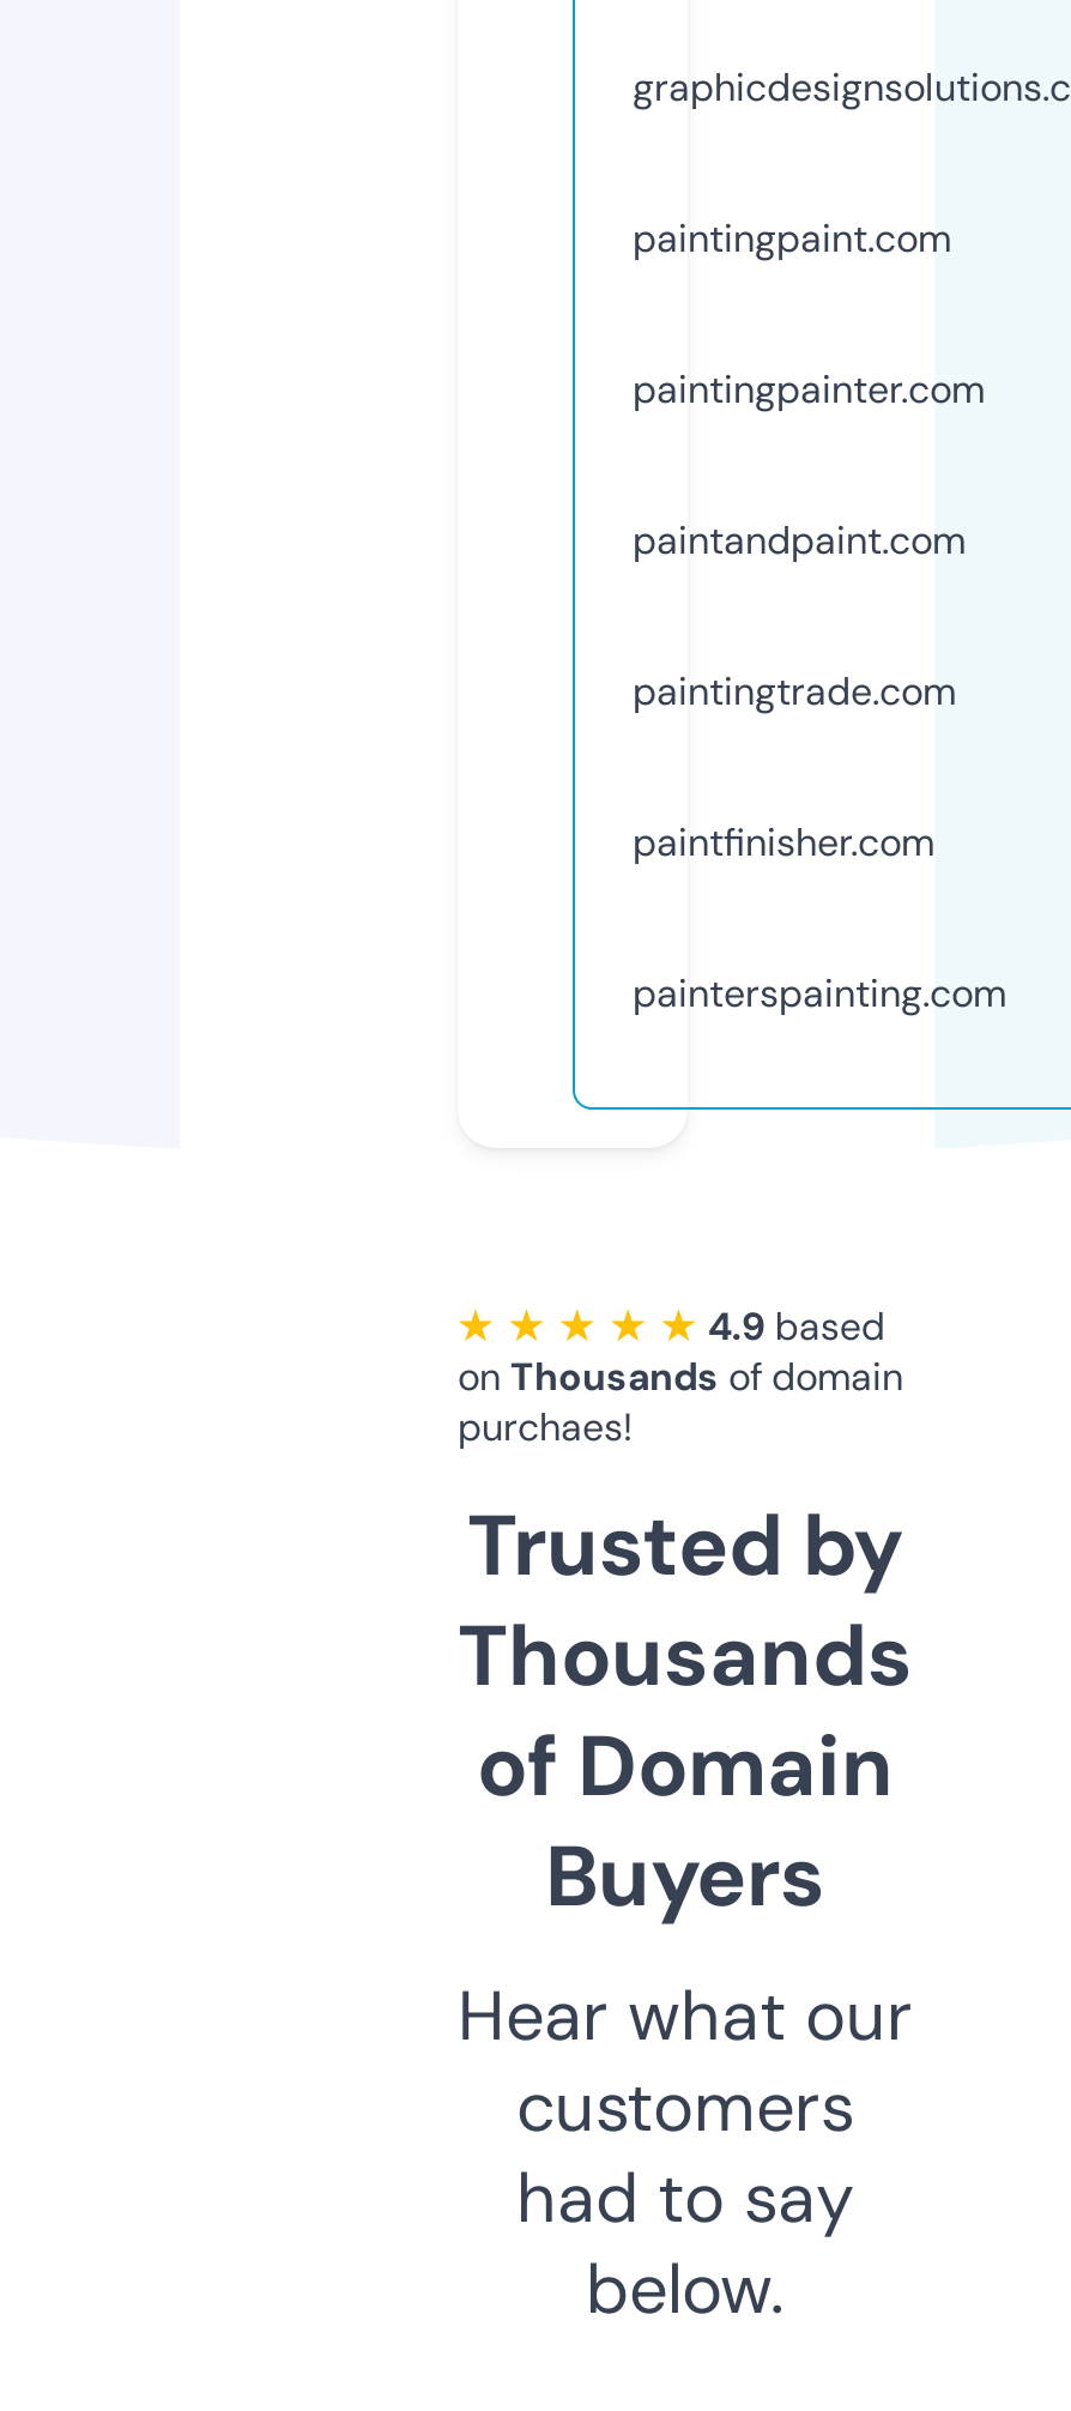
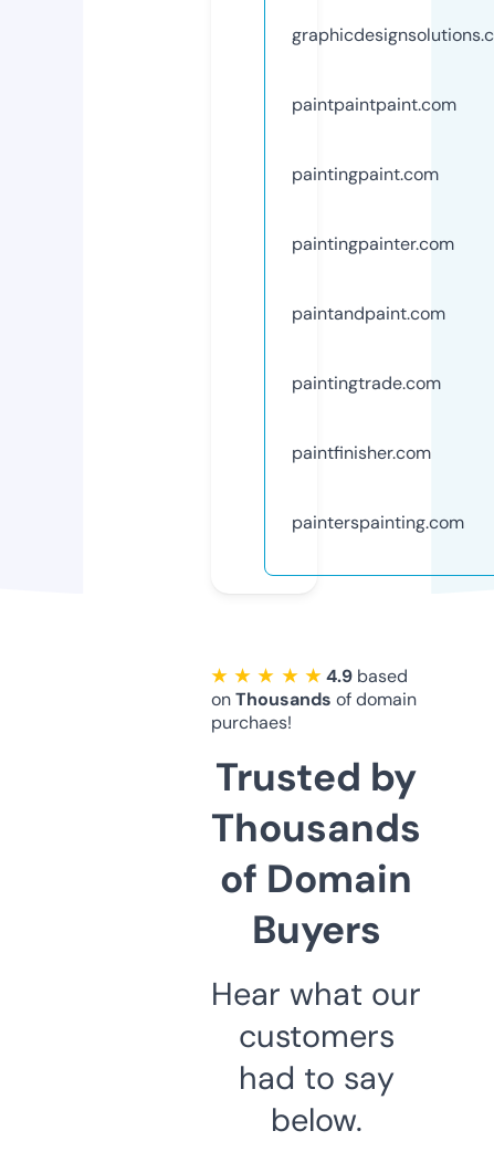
+ paintpaintpaint.com
